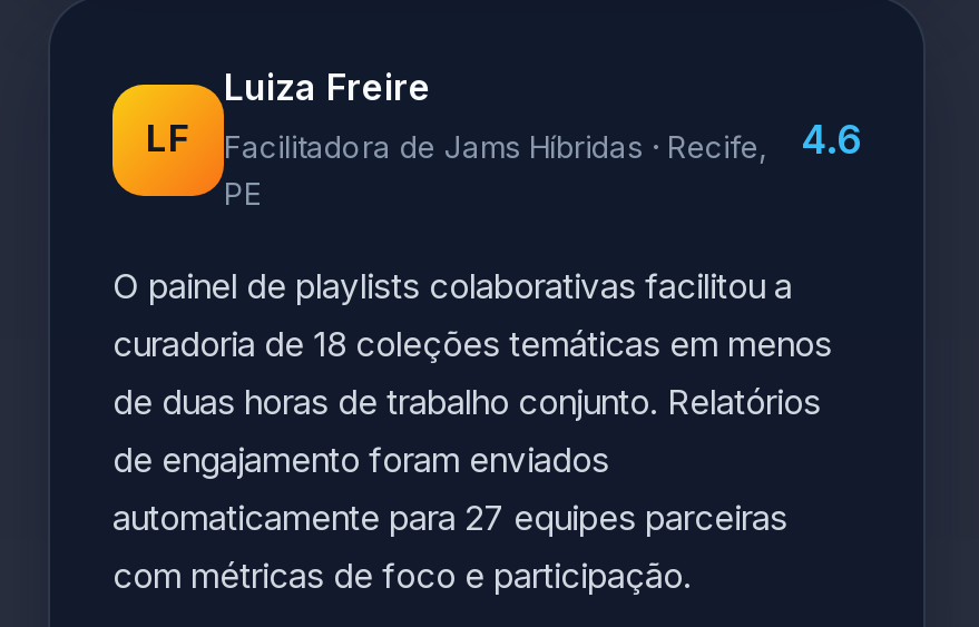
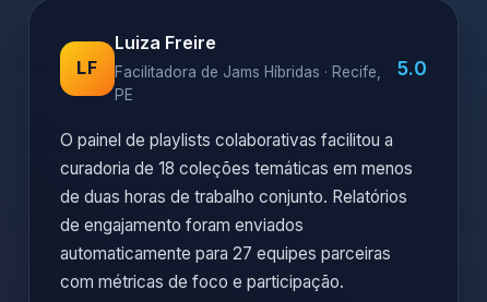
- LF Facilitadora de Jams Híbridas · Recife, 4.6
+ LF Facilitadora de Jams Híbridas · Recife, 5.0
